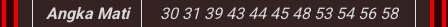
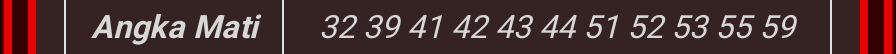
- Angka Mati 30 31 39 43 44 45 48 53 54 56 58
+ Angka Mati 32 39 41 42 43 44 51 52 53 55 59
